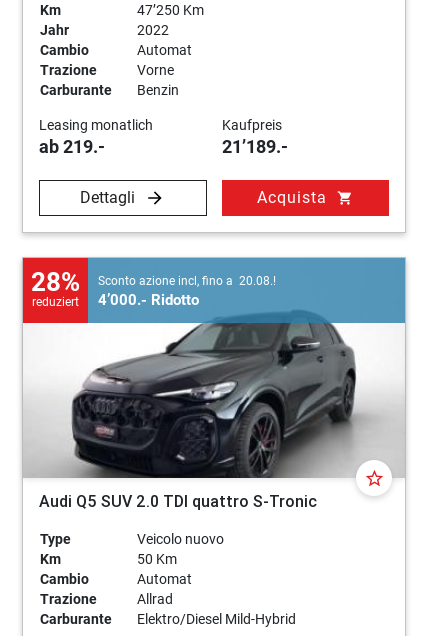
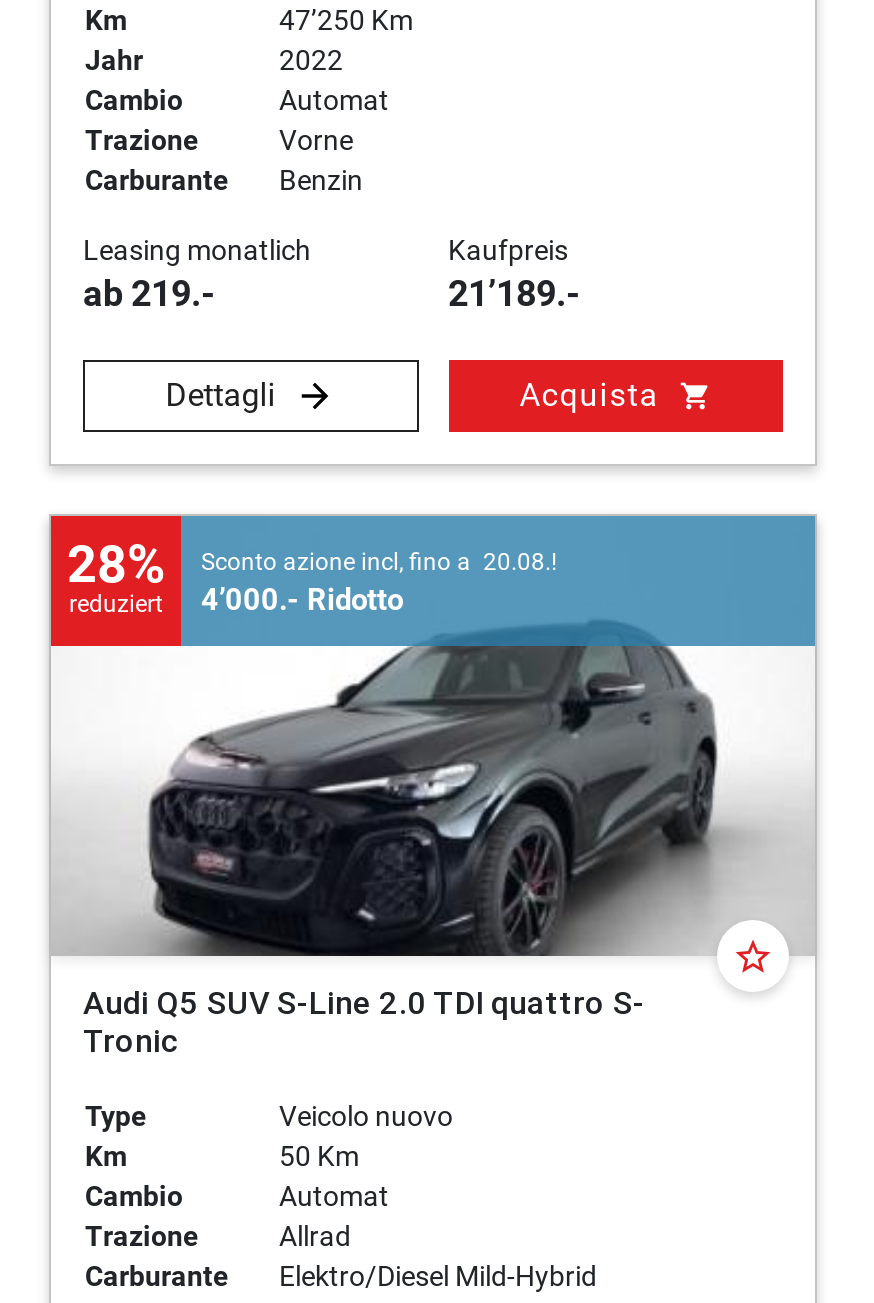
- Audi Q5 SUV 2.0 TDI quattro S-Tronic
+ Audi Q5 SUV S-Line 2.0 TDI quattro S-
+ Tronic
